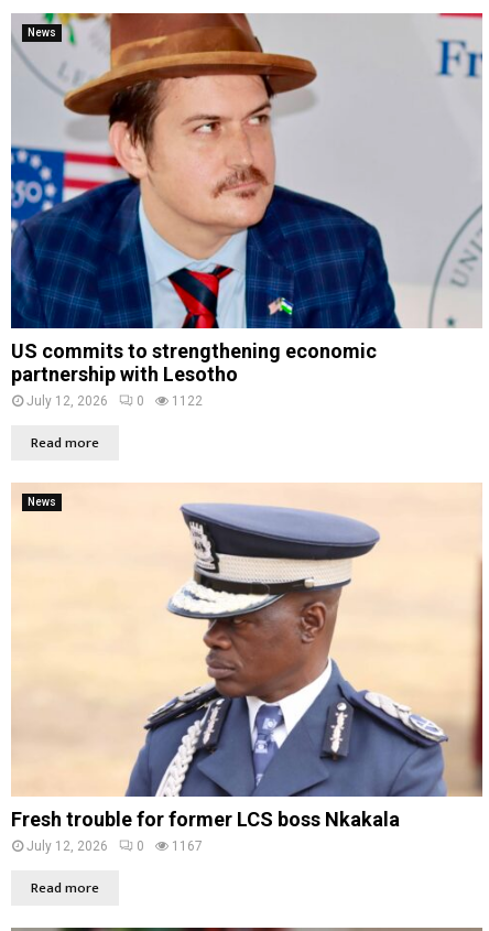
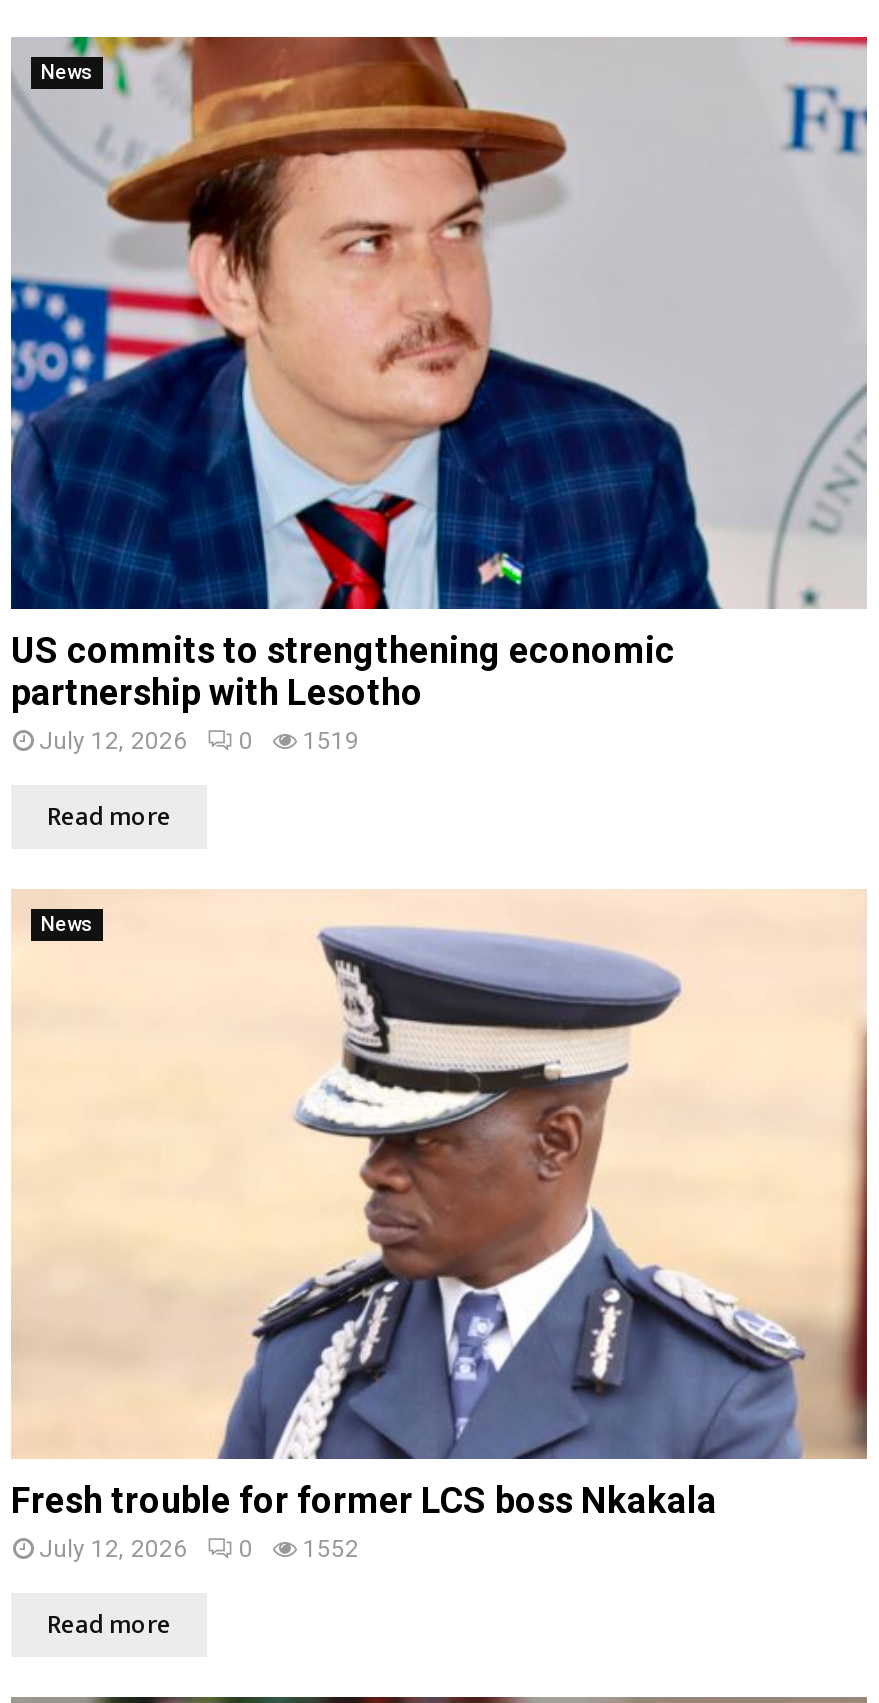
- July 12, 2026 0 1122
+ July 12, 2026 0 1519

- July 12, 2026 0 1167
+ July 12, 2026 0 1552
